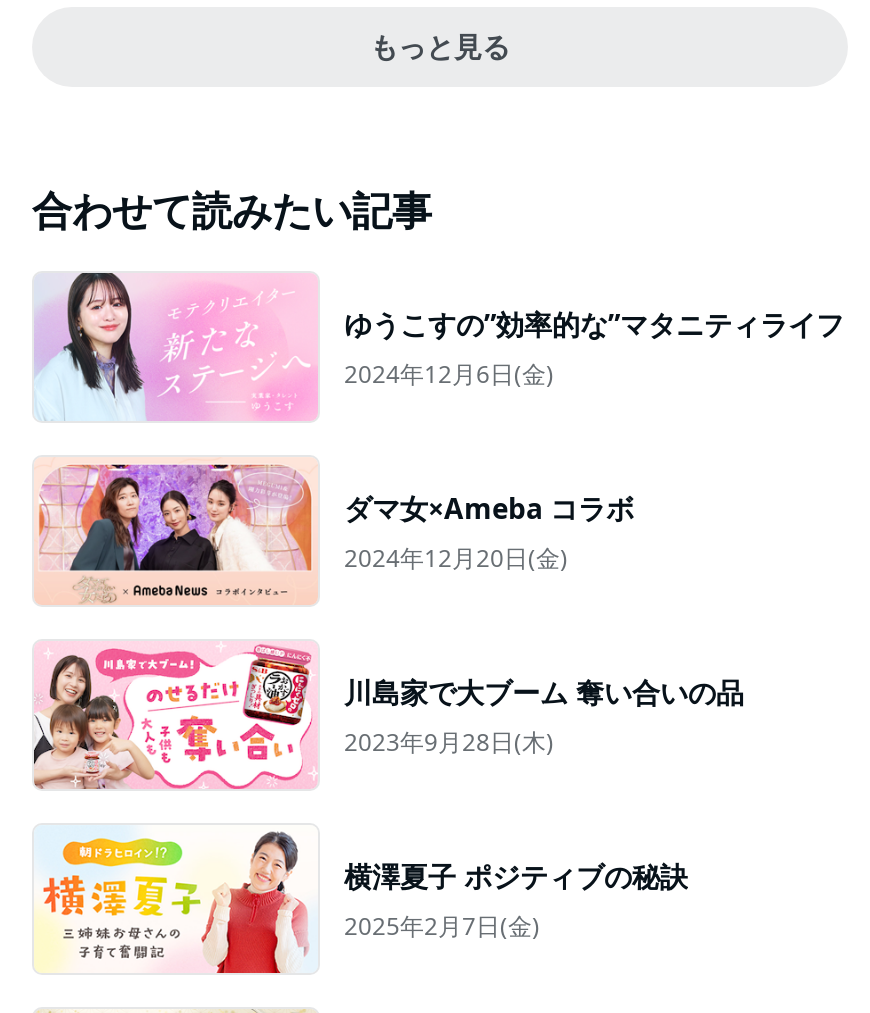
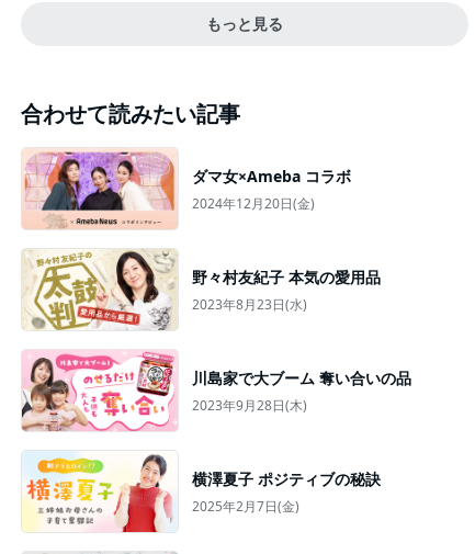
- [image]
- ゆうこすの”効率的な”マタニティライフ
- 2024年12月6日(金)

moved up: [image] | ダマ女×Ameba コラボ | 2024年12月20日(金)

+ [image]
+ 野々村友紀子 本気の愛用品
+ 2023年8月23日(水)
